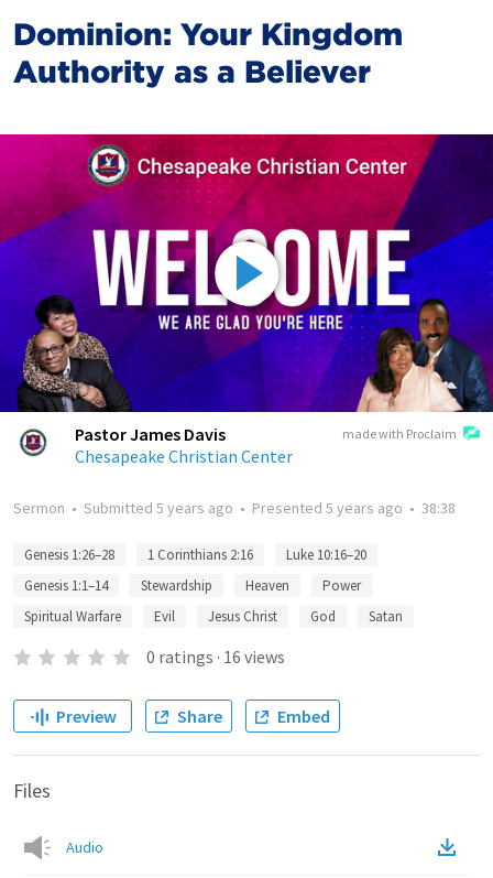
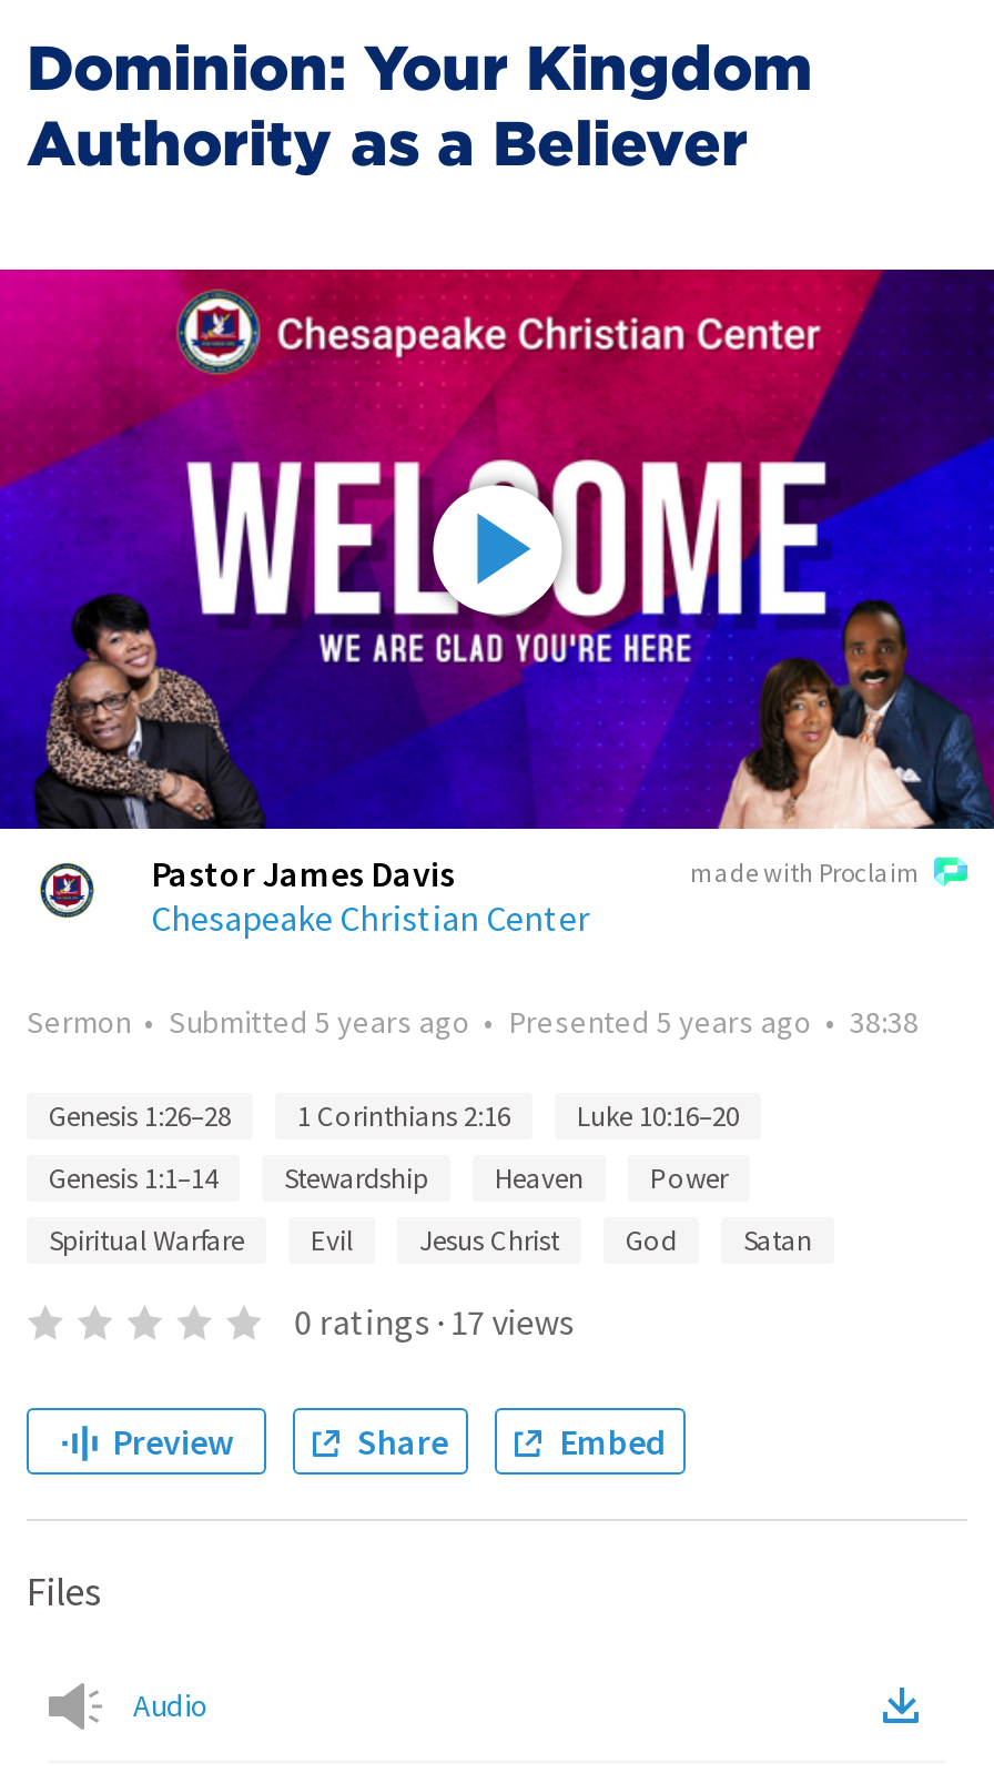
- 0 ratings · 16 views
+ 0 ratings · 17 views
